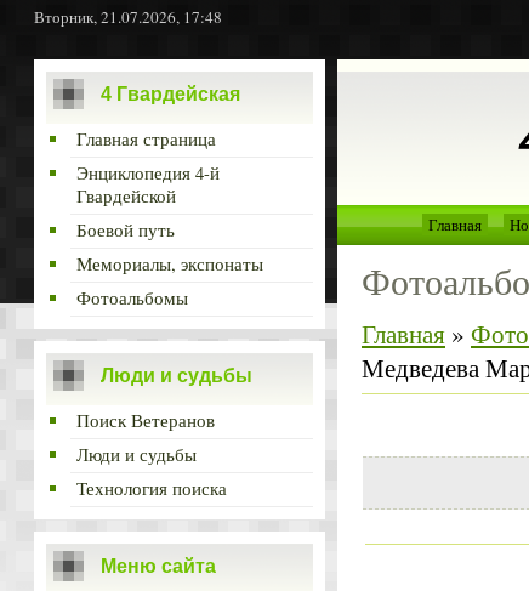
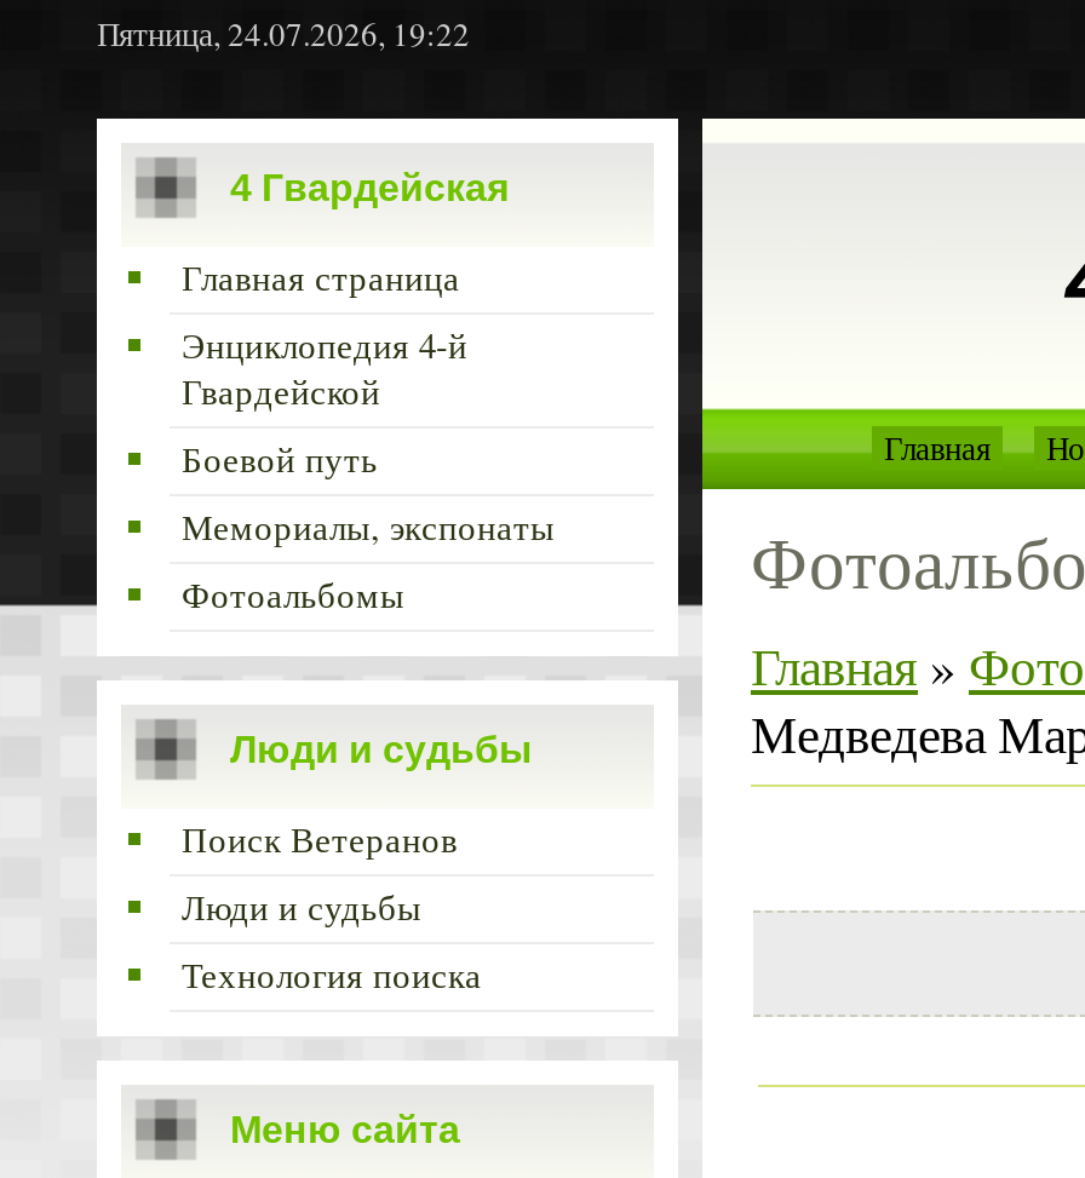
- Вторник, 21.07.2026, 17:48
+ Пятница, 24.07.2026, 19:22
